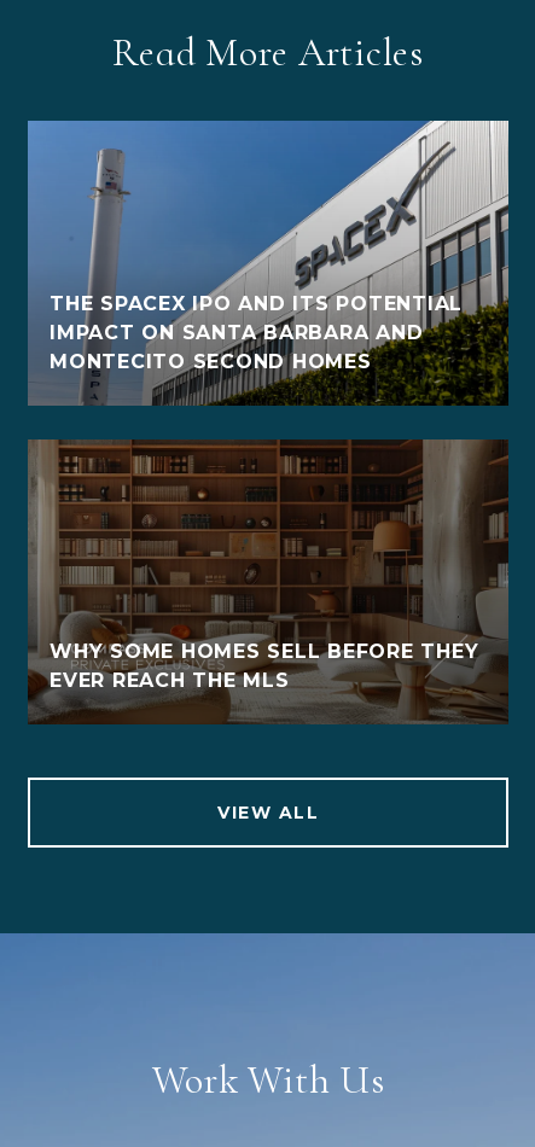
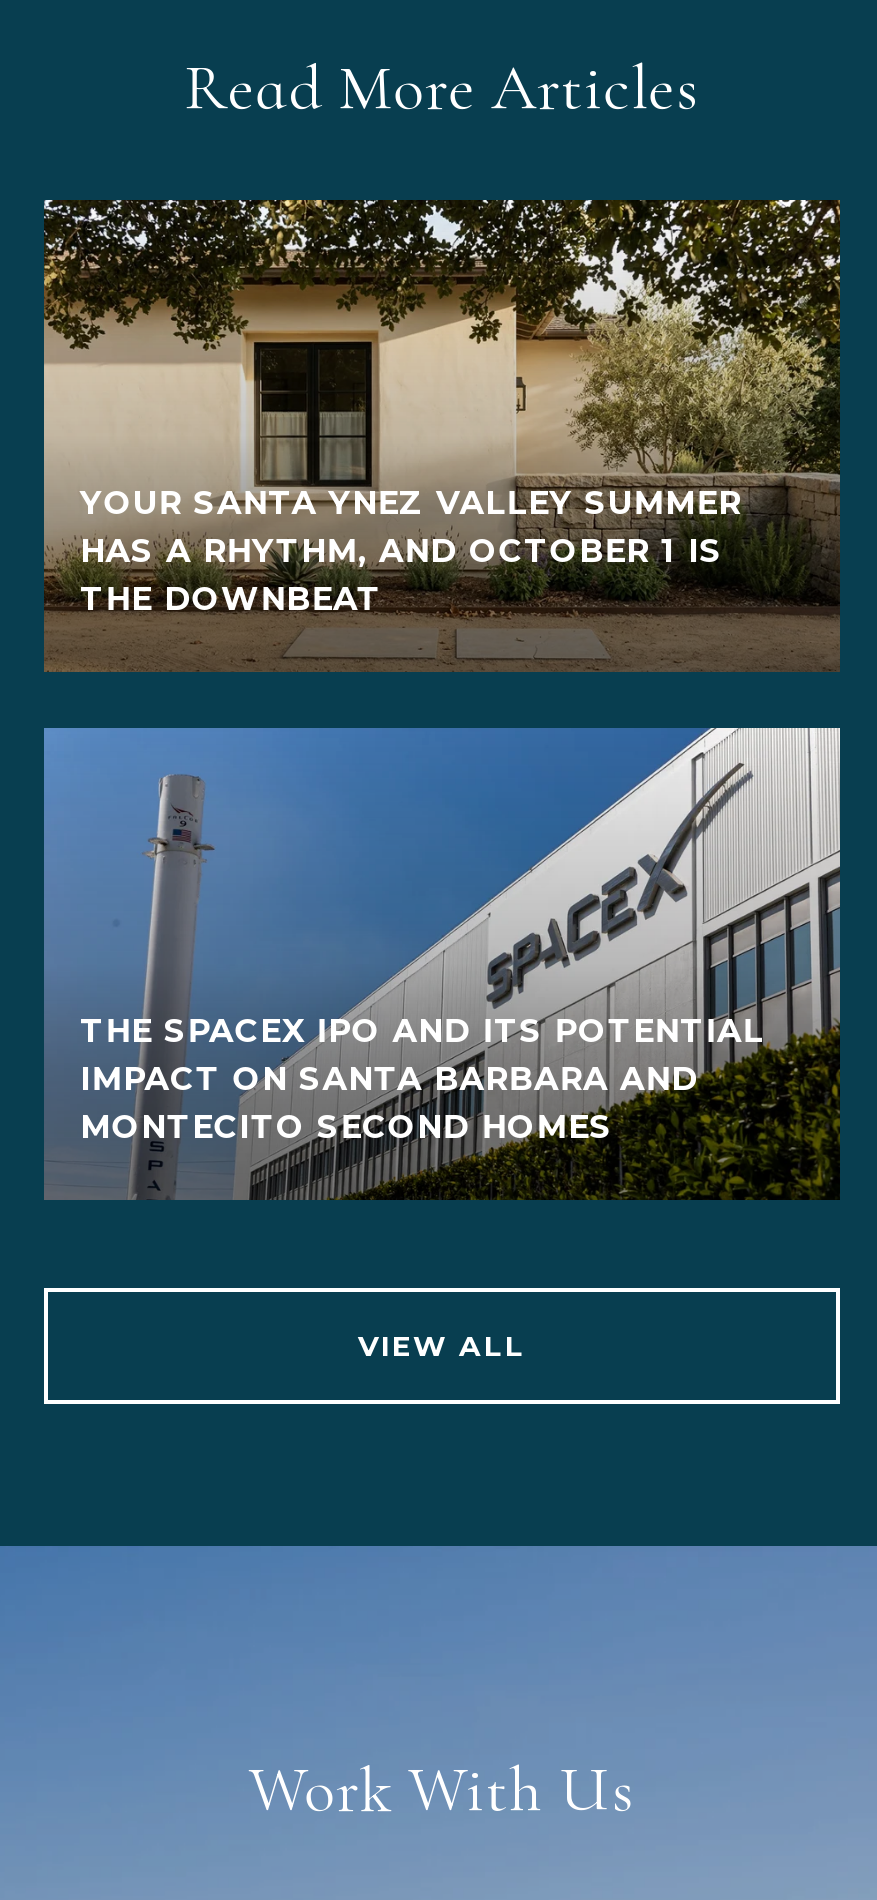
+ [image]
+ YOUR SANTA YNEZ VALLEY SUMMER
+ HAS A RHYTHM, AND OCTOBER 1 IS
+ THE DOWNBEAT

moved down: [image] | THE SPACEX IPO AND ITS POTENTIAL | IMPACT ON SANTA BARBARA AND | MONTECITO SECOND HOMES

- [image]
- WHY SOME HOMES SELL BEFORE THEY
- EVER REACH THE MLS
